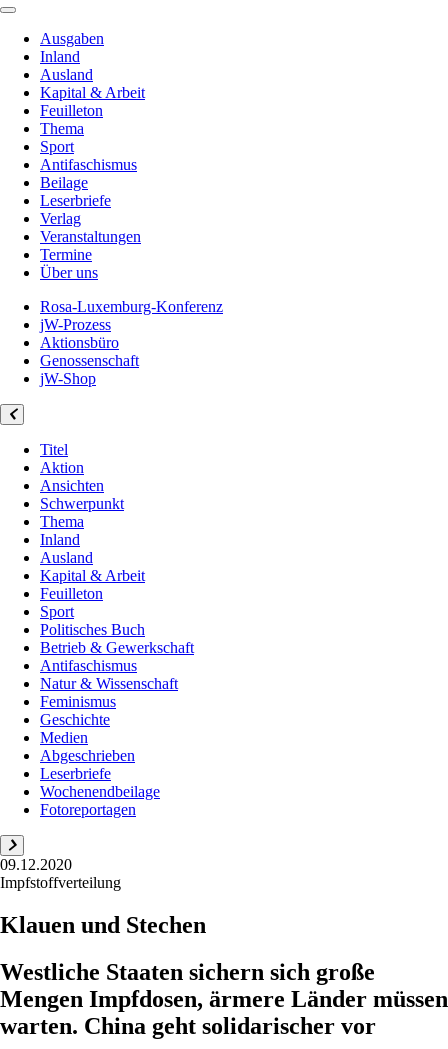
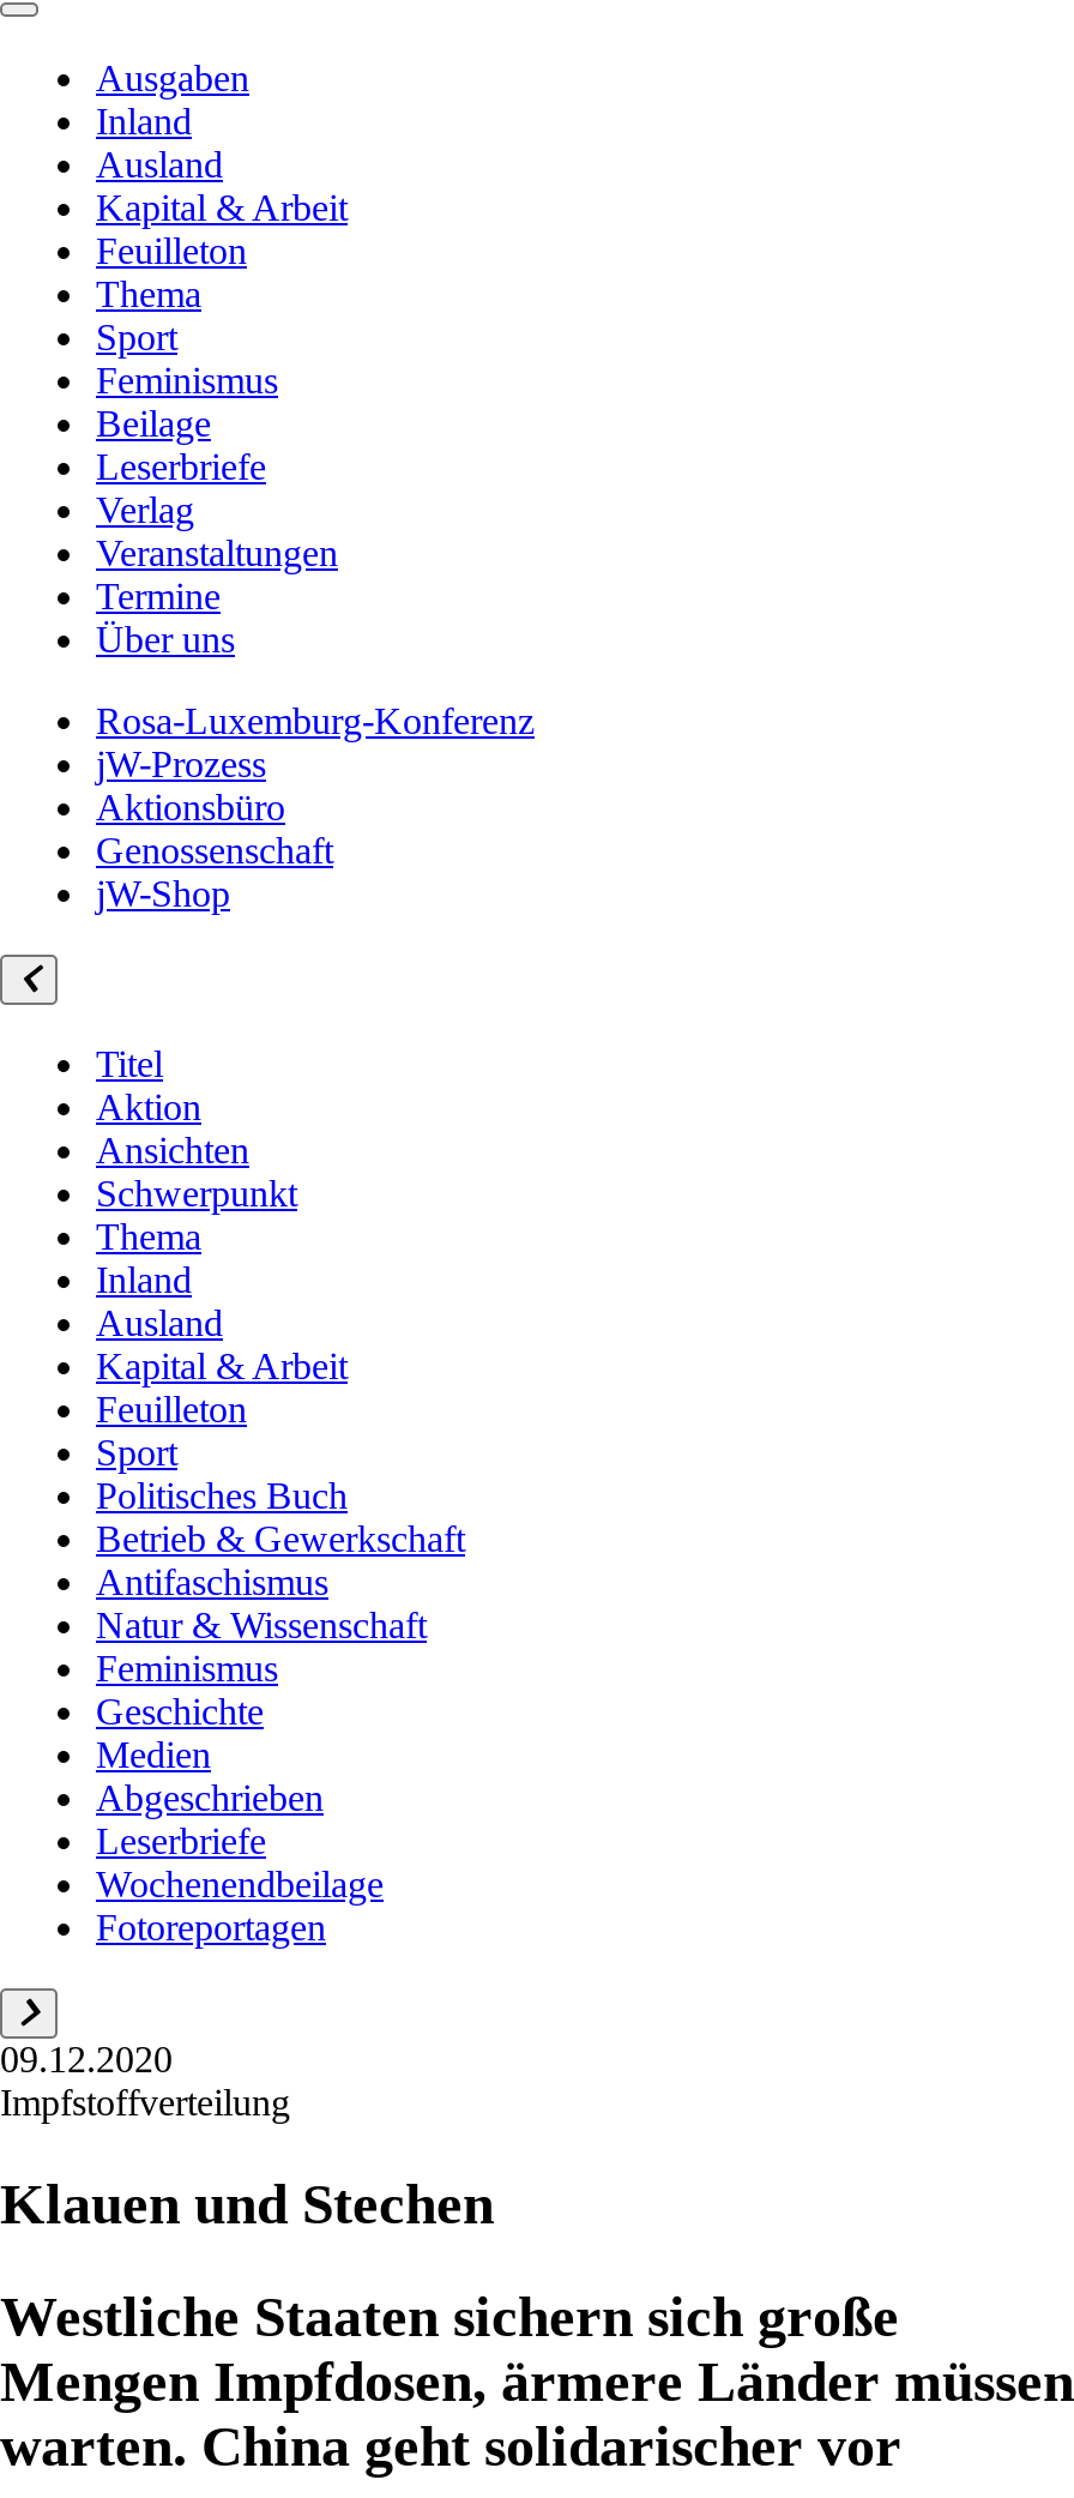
- Antifaschismus
+ Feminismus
